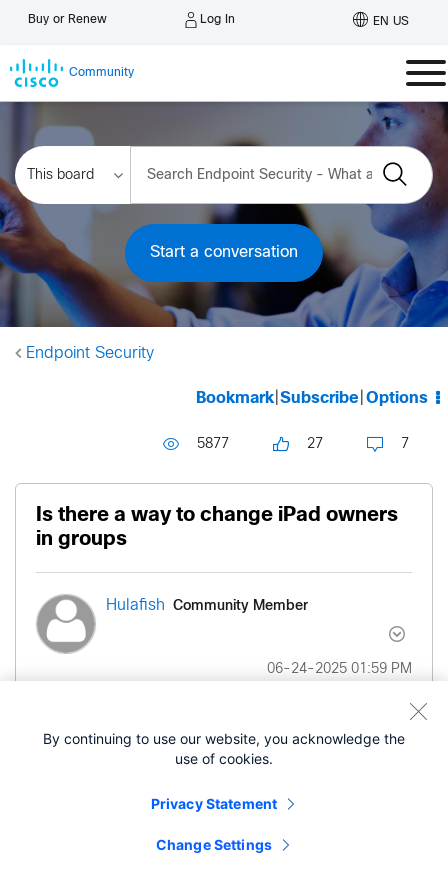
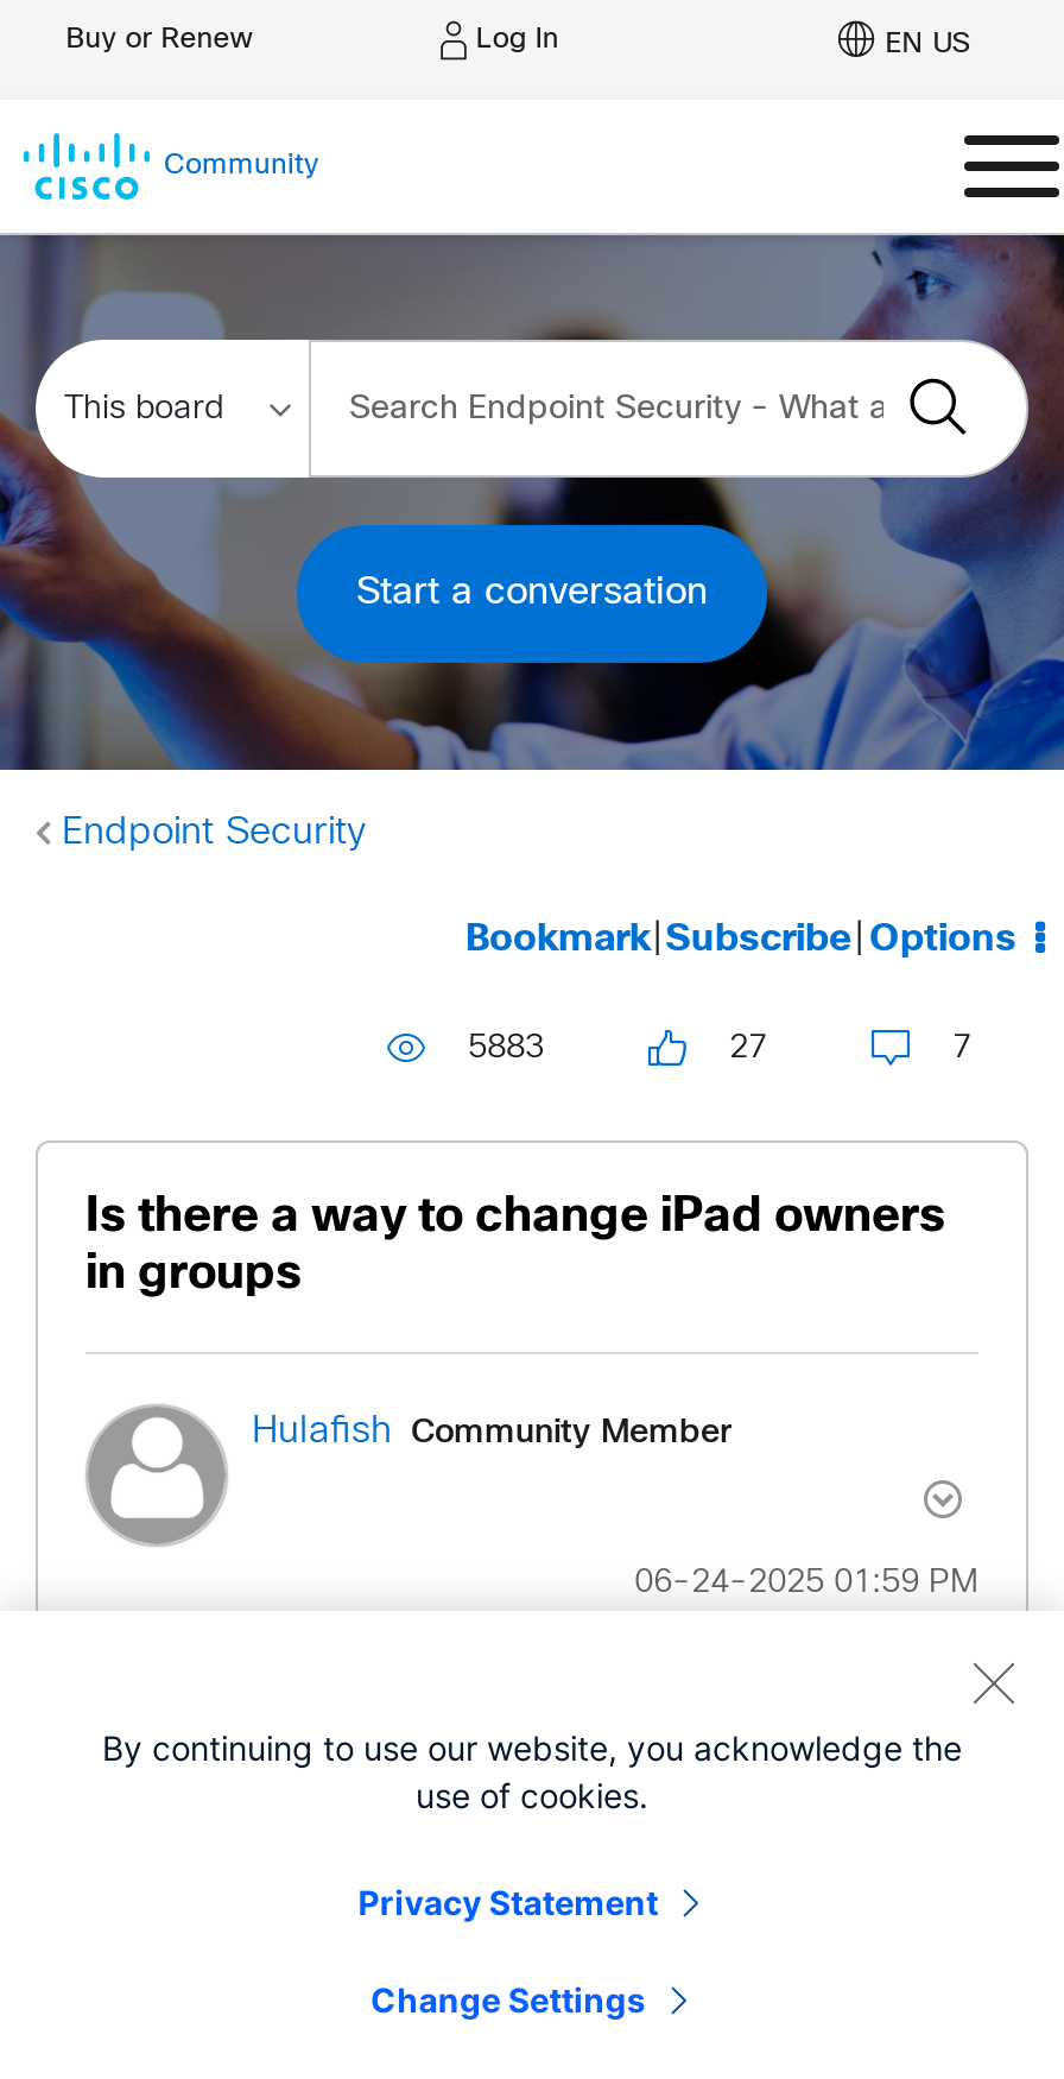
- 5877
+ 5883
